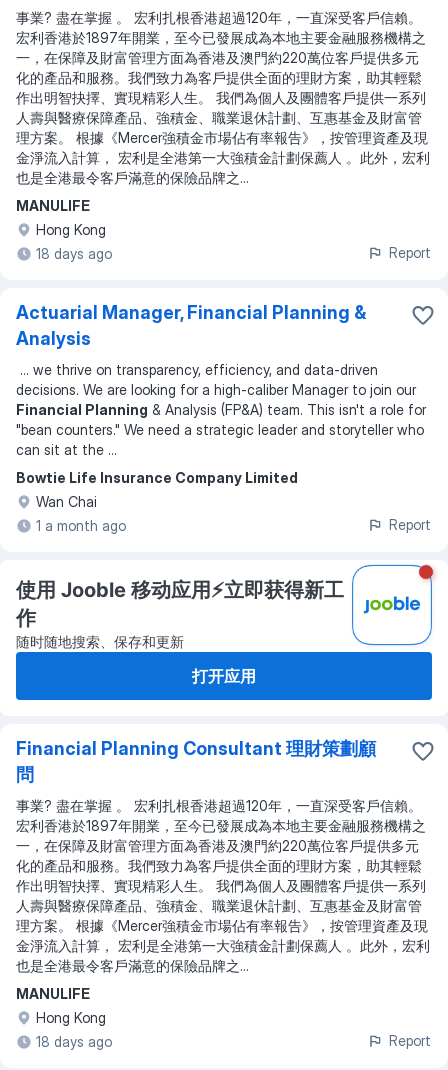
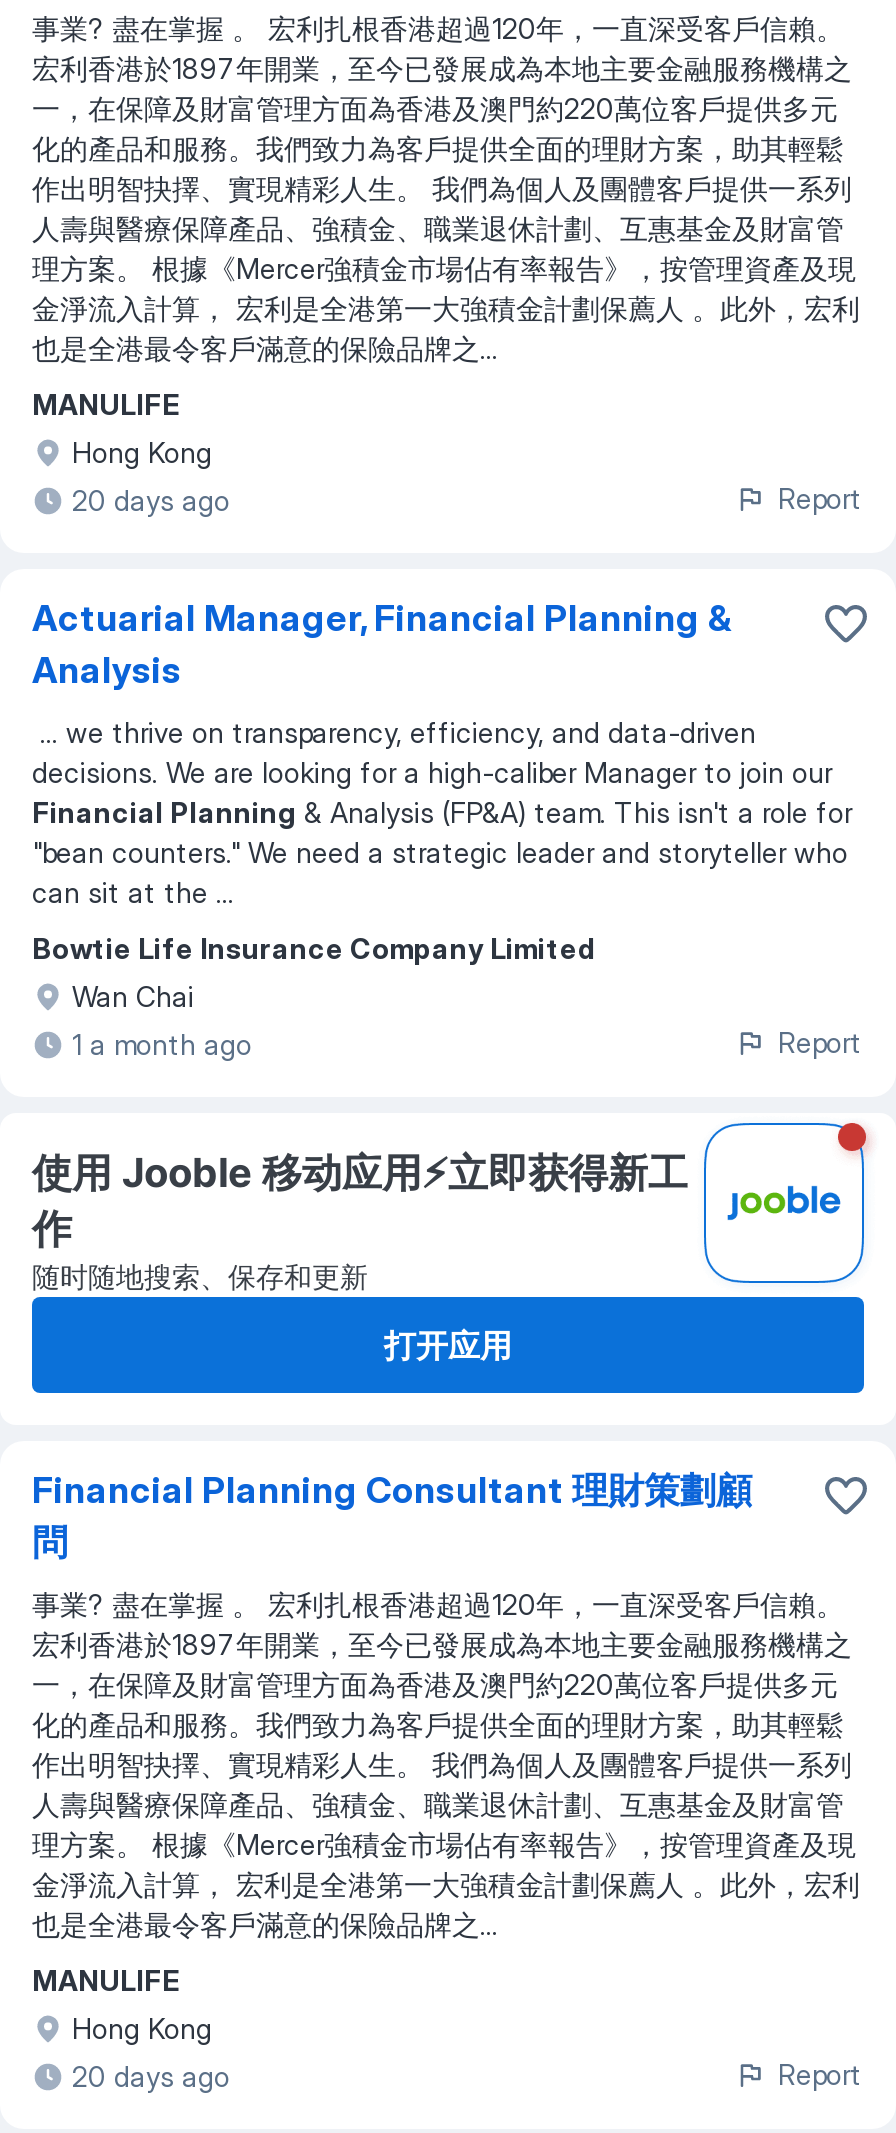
- 18 days ago
+ 20 days ago

- 18 days ago
+ 20 days ago
